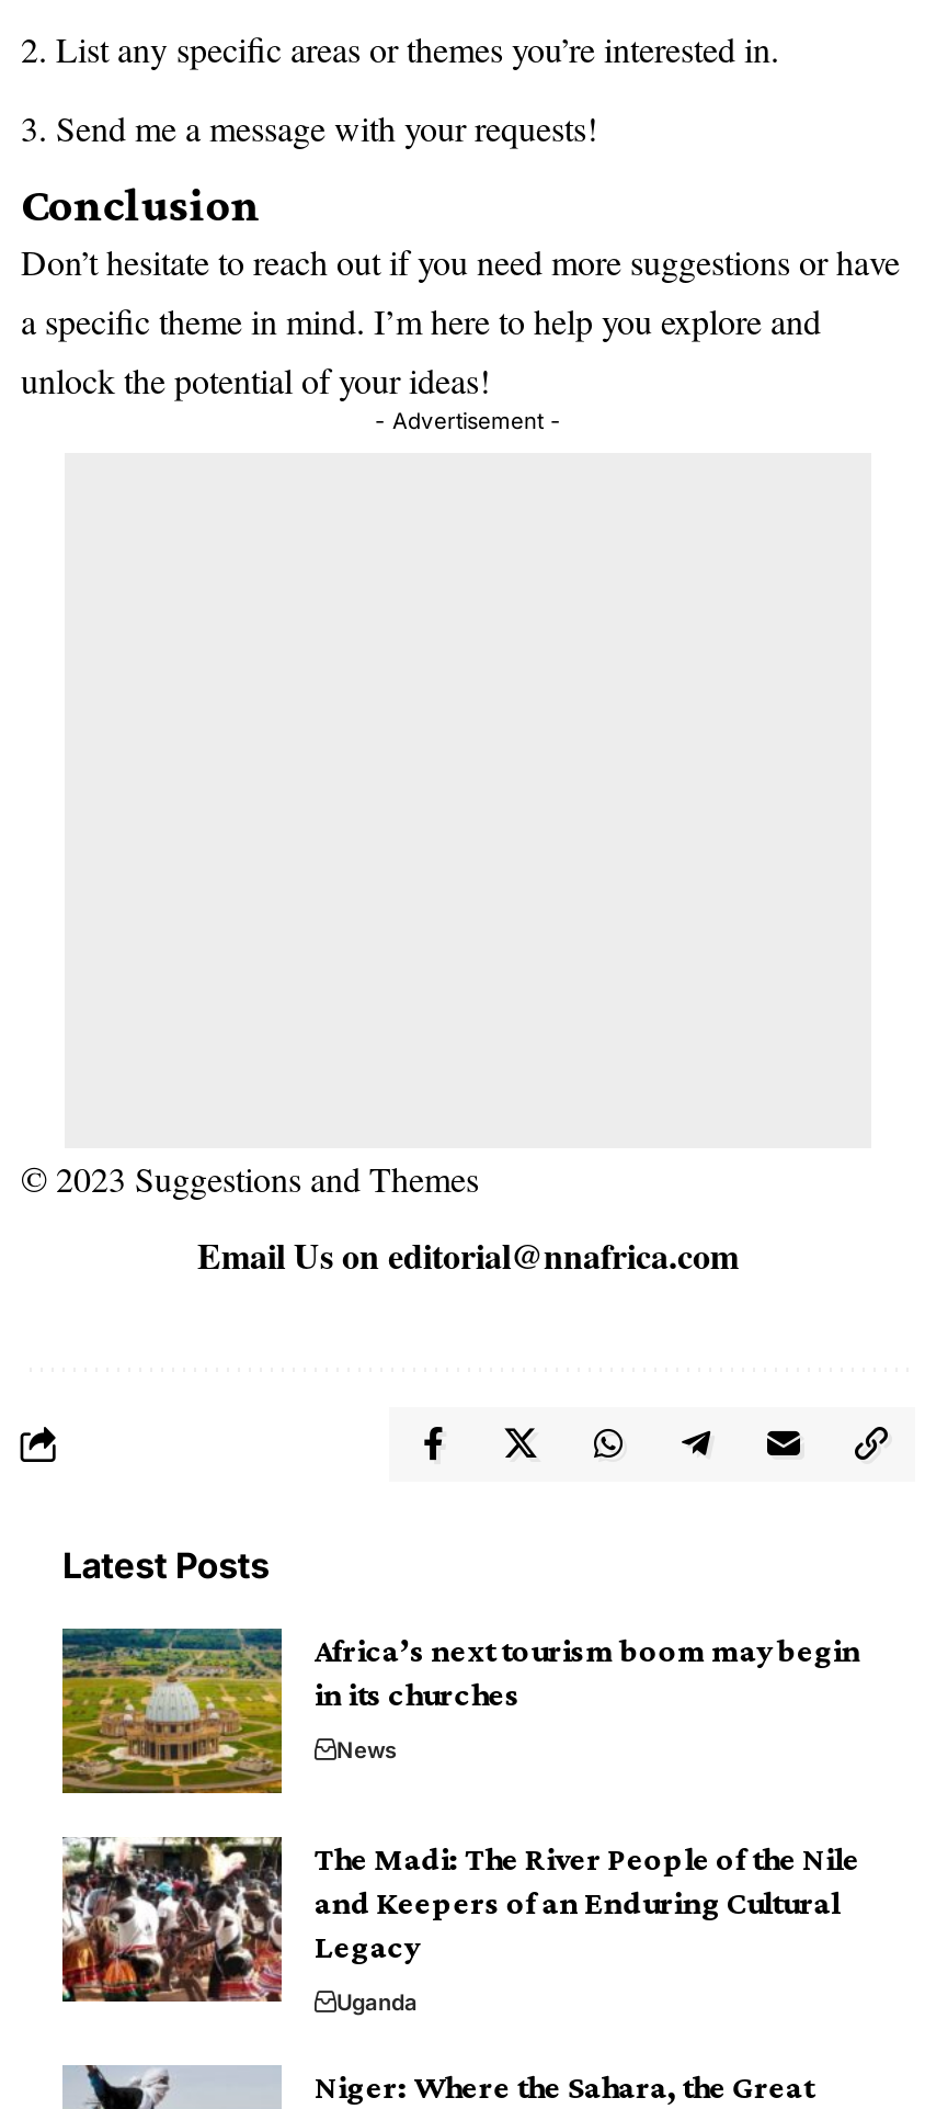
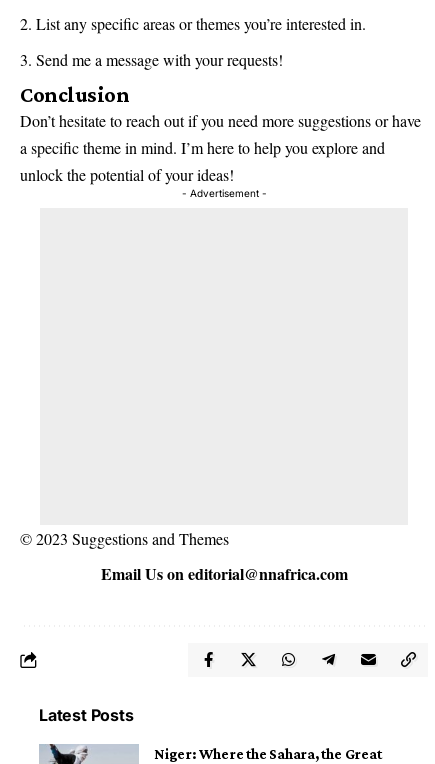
- [image]
- Africa’s next tourism boom may begin
- in its churches
- News
- The Madi: The River People of the Nile
- and Keepers of an Enduring Cultural
- Legacy
- Uganda

- [image]
